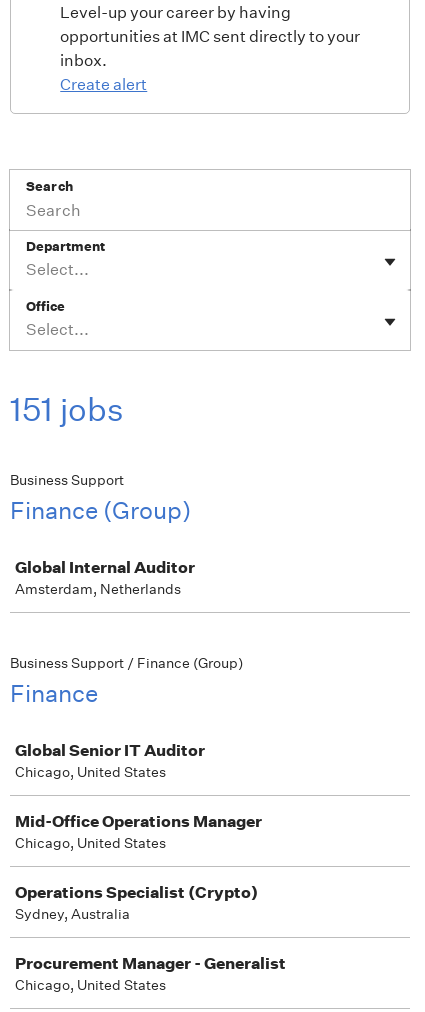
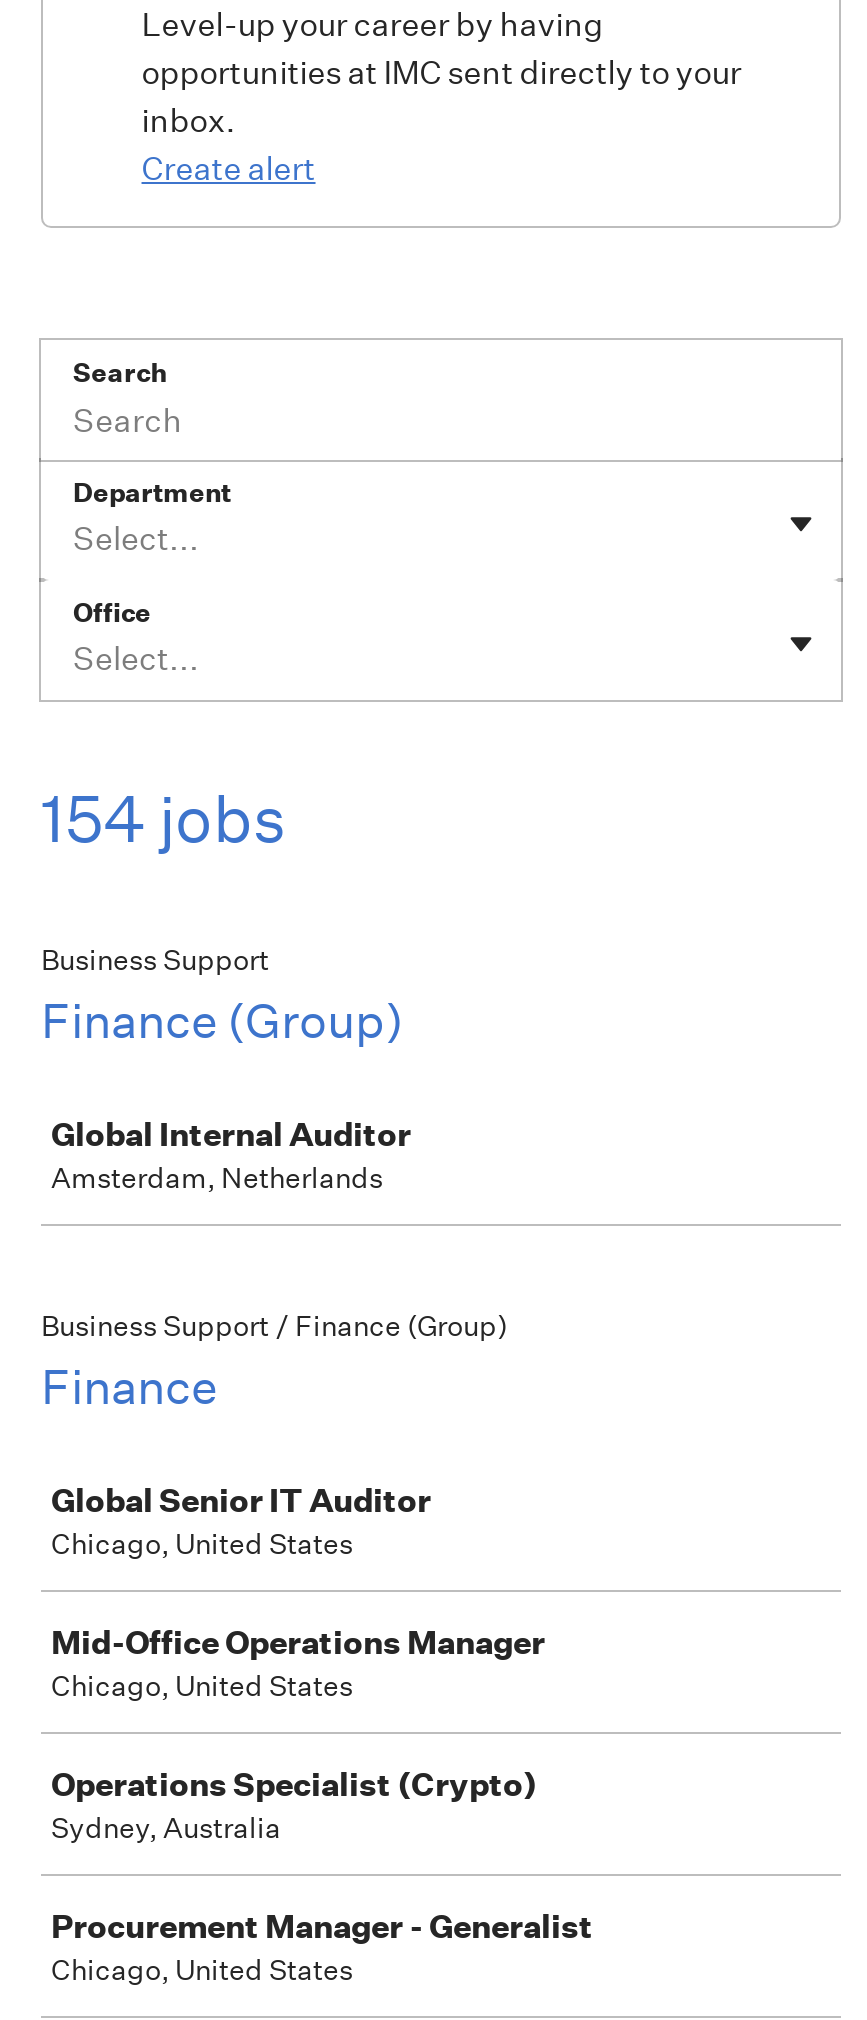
- 151 jobs
+ 154 jobs
